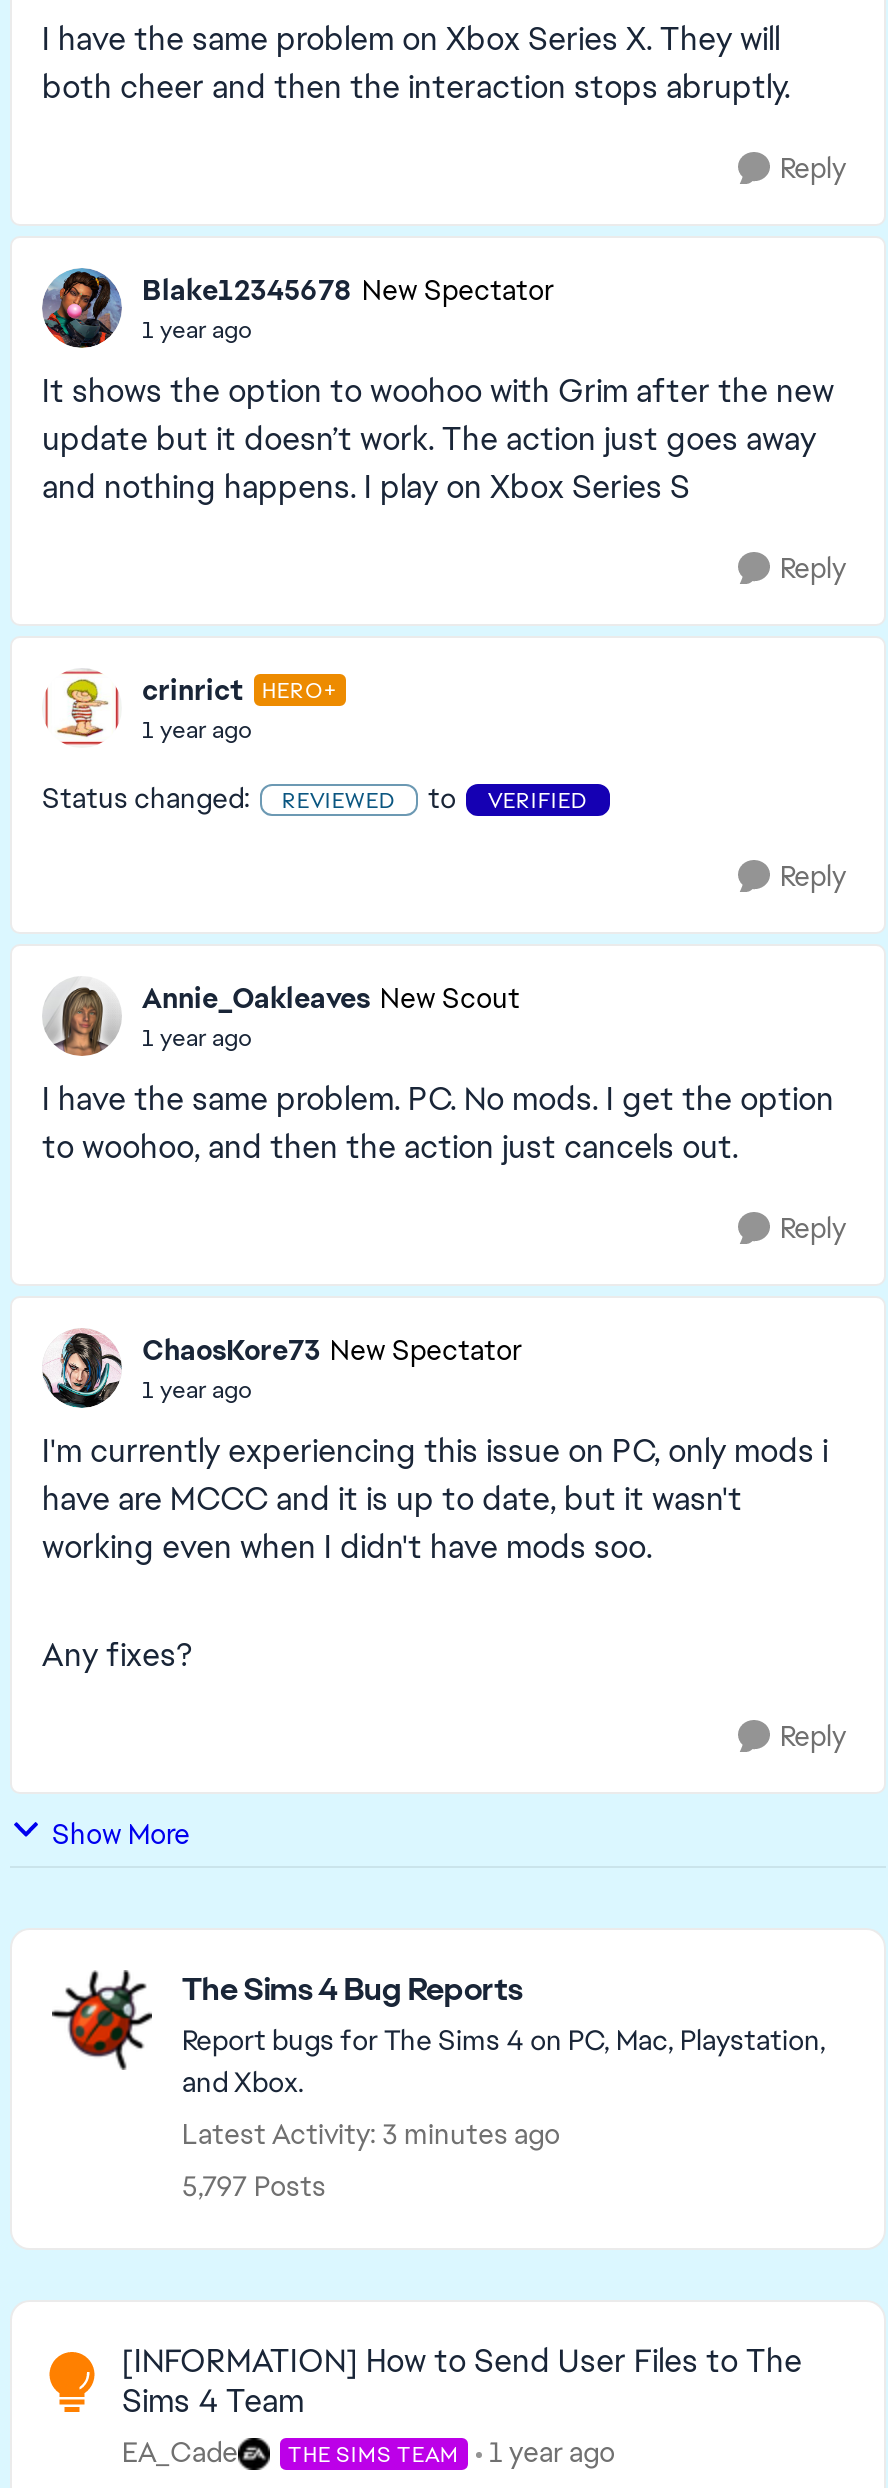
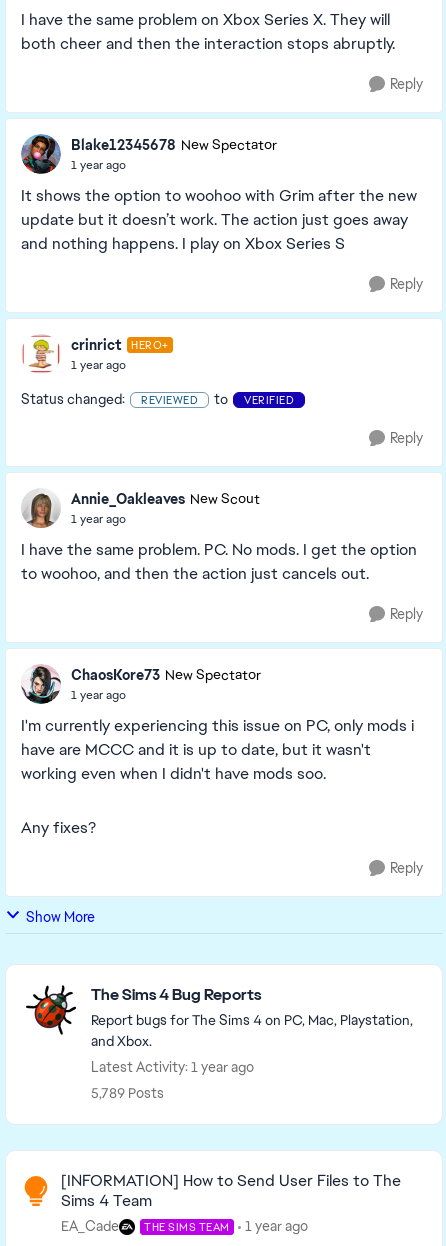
- Latest Activity: 3 minutes ago
+ Latest Activity: 1 year ago

- 5,797 Posts
+ 5,789 Posts
